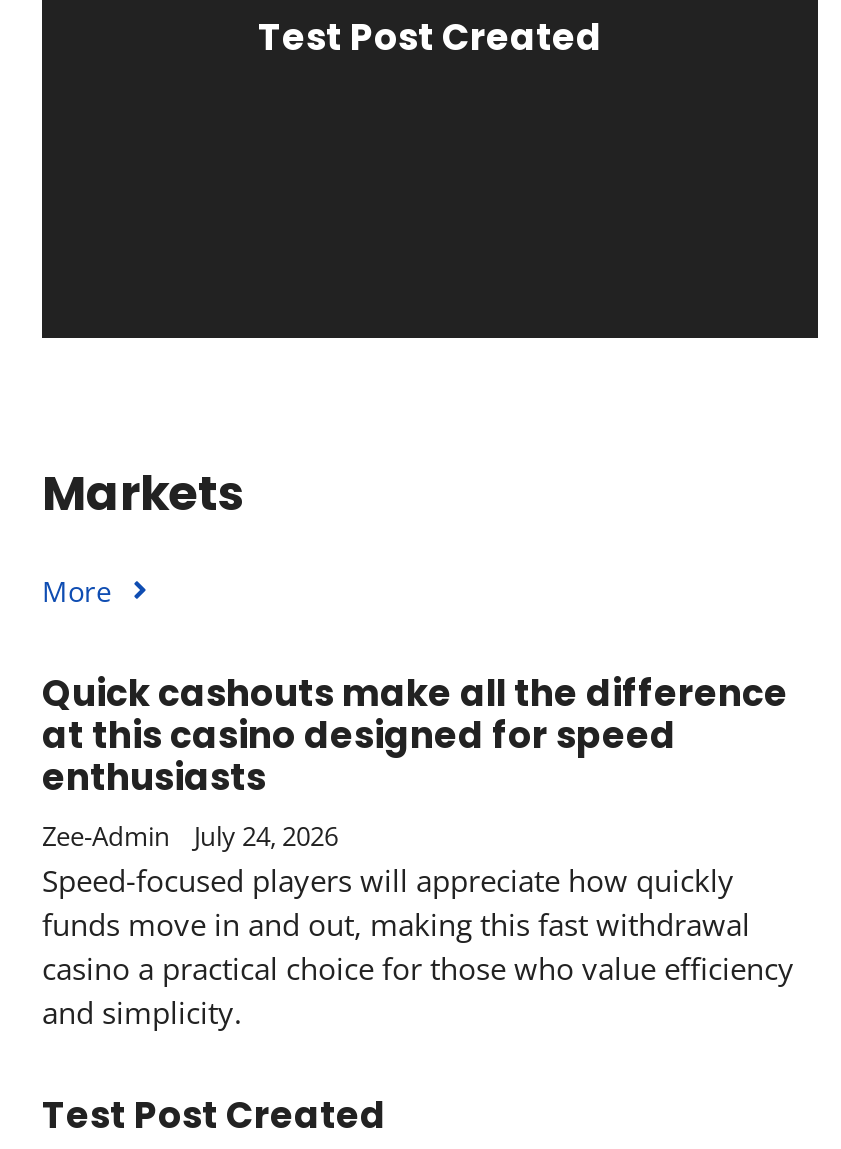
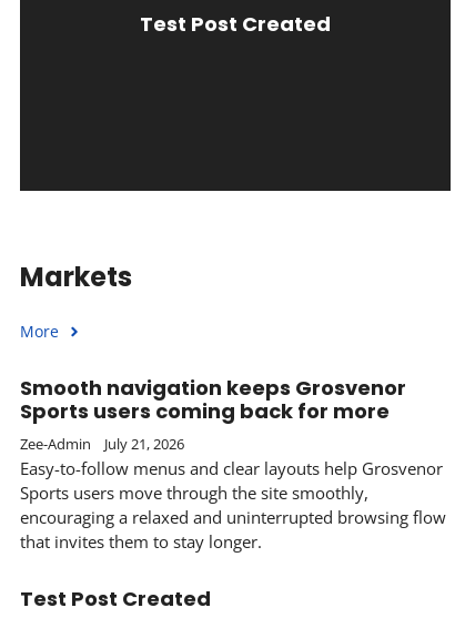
- Quick cashouts make all the difference
- at this casino designed for speed
- enthusiasts
+ Smooth navigation keeps Grosvenor
+ Sports users coming back for more

- July 24, 2026
- Speed-focused players will appreciate how quickly
- funds move in and out, making this fast withdrawal
- casino a practical choice for those who value efficiency
- and simplicity.
+ July 21, 2026
+ Easy-to-follow menus and clear layouts help Grosvenor
+ Sports users move through the site smoothly,
+ encouraging a relaxed and uninterrupted browsing flow
+ that invites them to stay longer.
